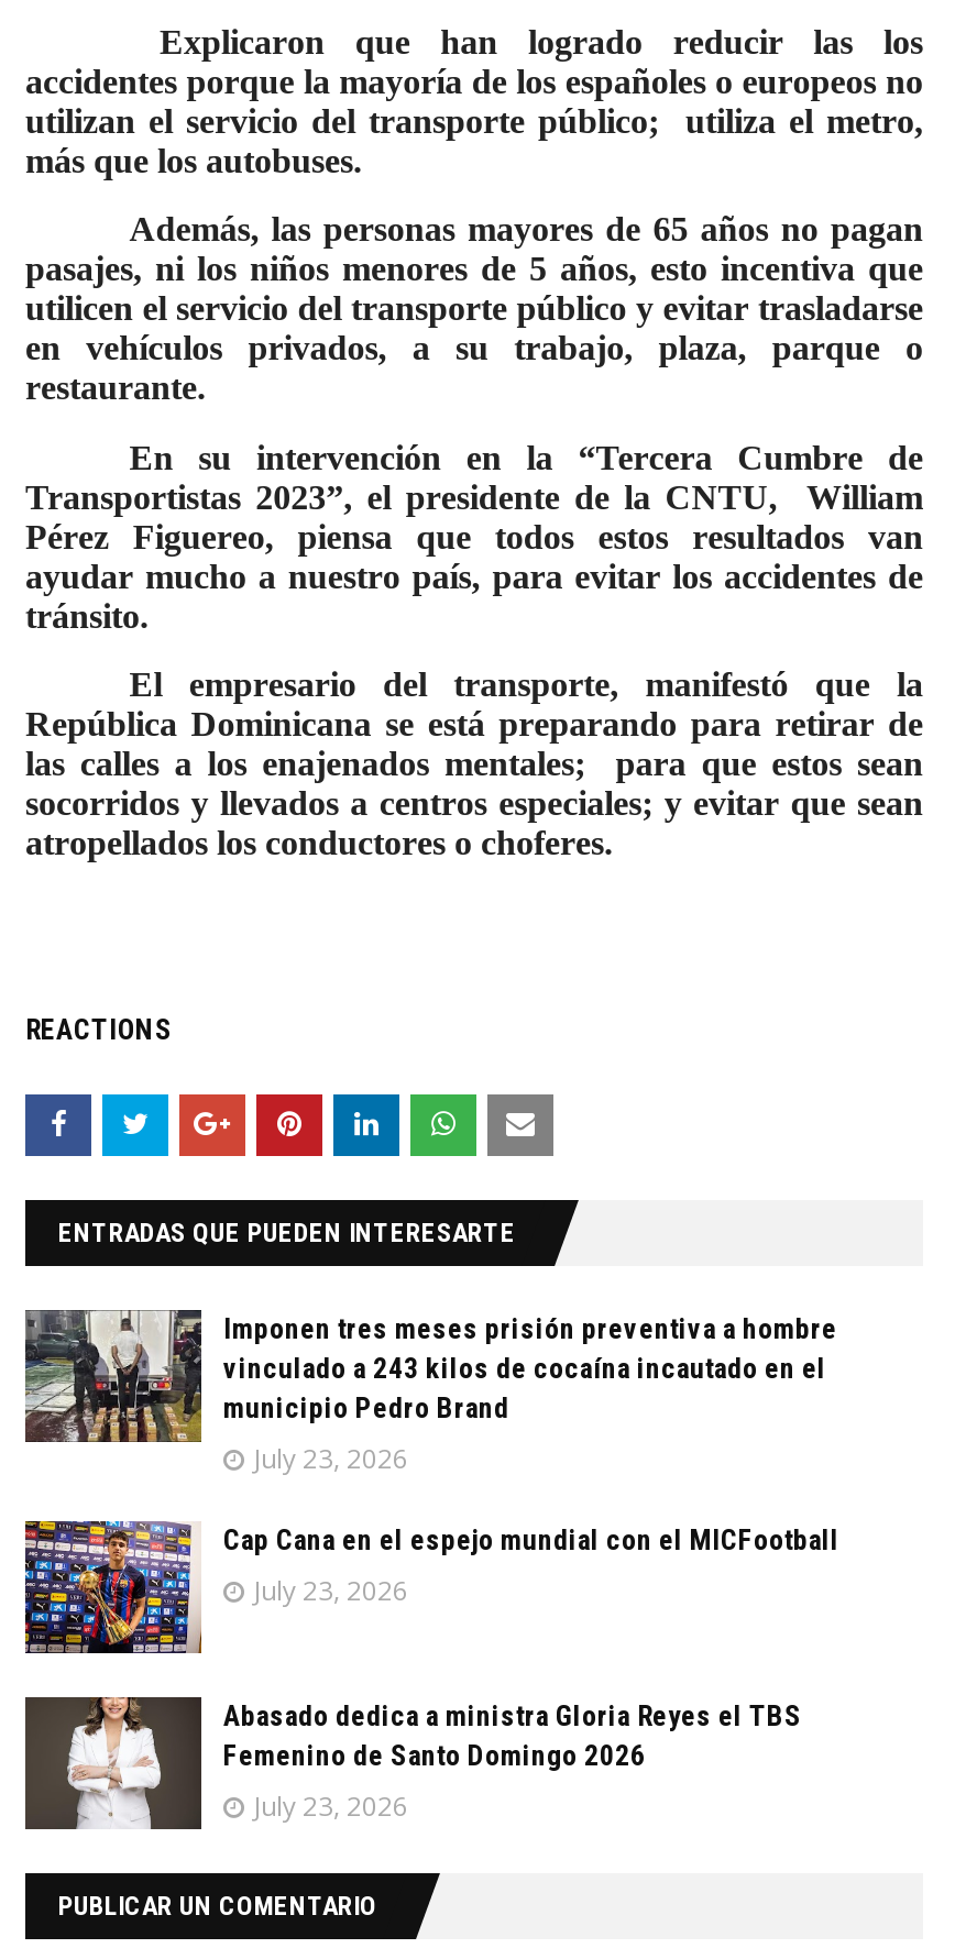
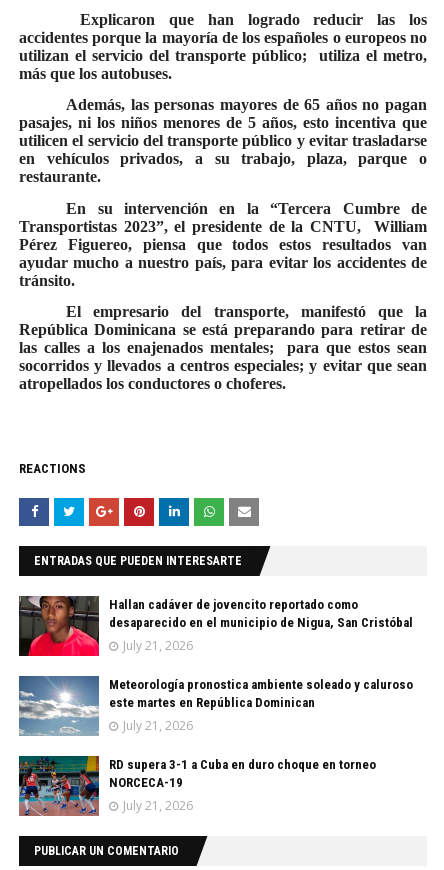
- [image]
- Imponen tres meses prisión preventiva a hombre
- vinculado a 243 kilos de cocaína incautado en el
- municipio Pedro Brand
- July 23, 2026
+ [image]
+ Hallan cadáver de jovencito reportado como
+ desaparecido en el municipio de Nigua, San Cristóbal
+ July 21, 2026

- [image]
- Cap Cana en el espejo mundial con el MICFootball
- July 23, 2026
+ [image]
+ Meteorología pronostica ambiente soleado y caluroso
+ este martes en República Dominican
+ July 21, 2026

- [image]
- Abasado dedica a ministra Gloria Reyes el TBS
- Femenino de Santo Domingo 2026
- July 23, 2026
+ [image]
+ RD supera 3-1 a Cuba en duro choque en torneo
+ NORCECA-19
+ July 21, 2026
